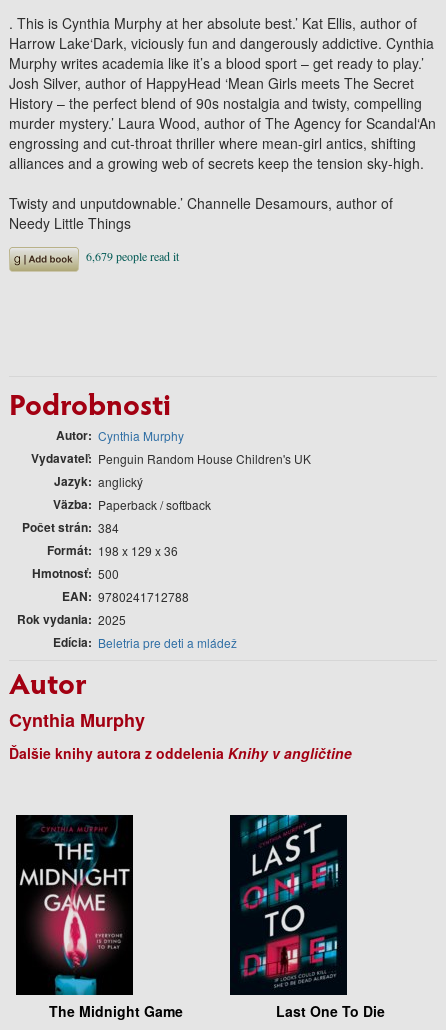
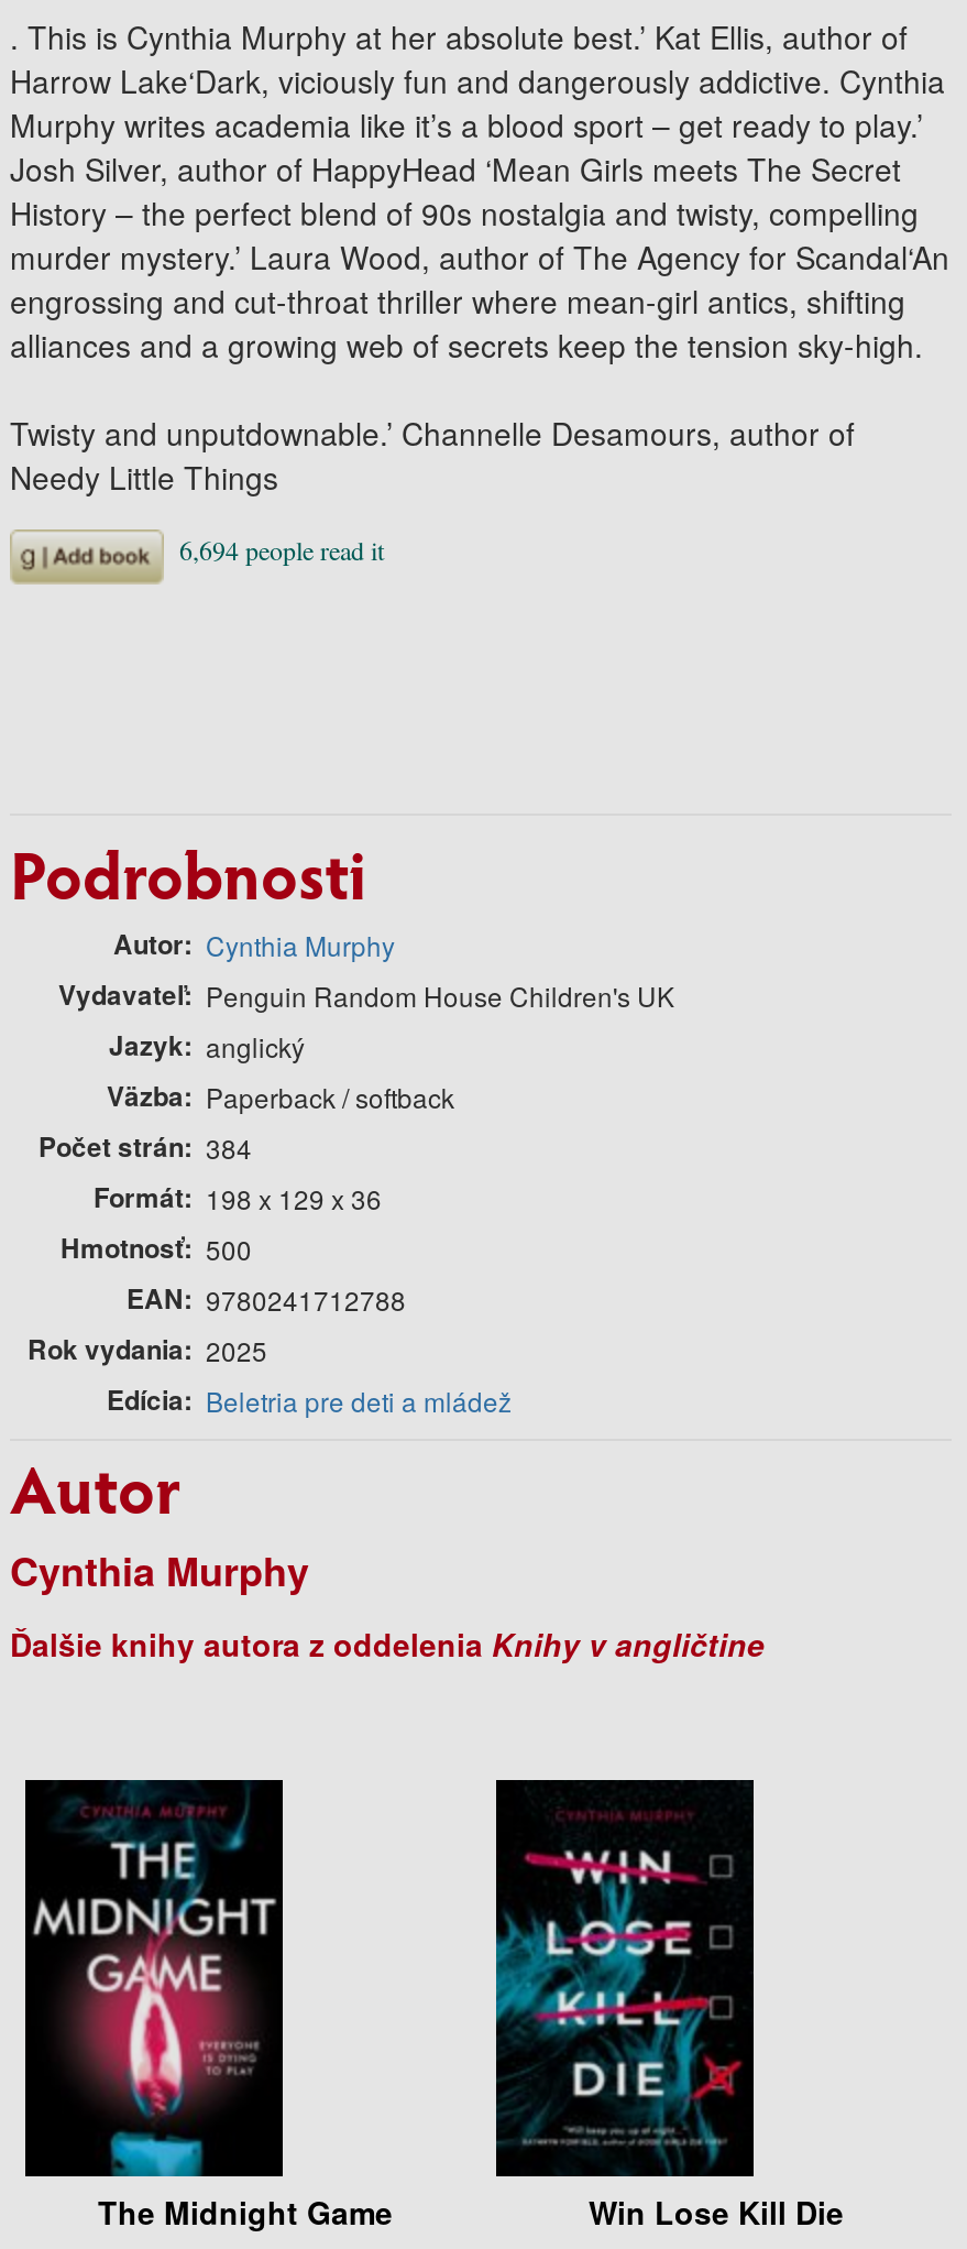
- [image]
- Last One To Die
+ [image]
+ Win Lose Kill Die
